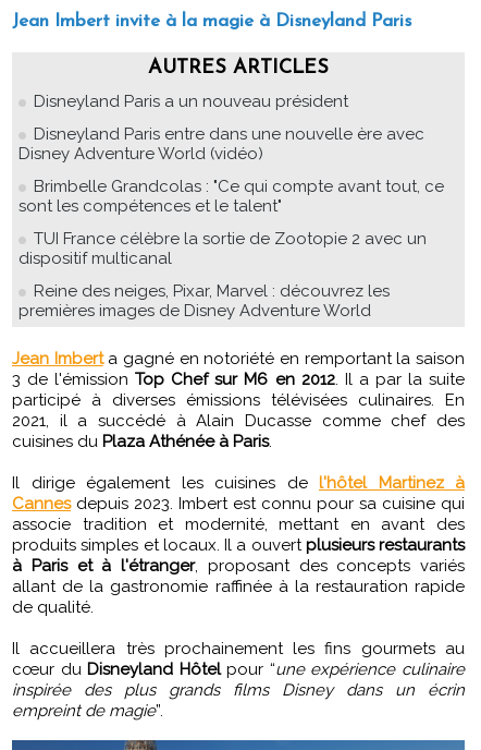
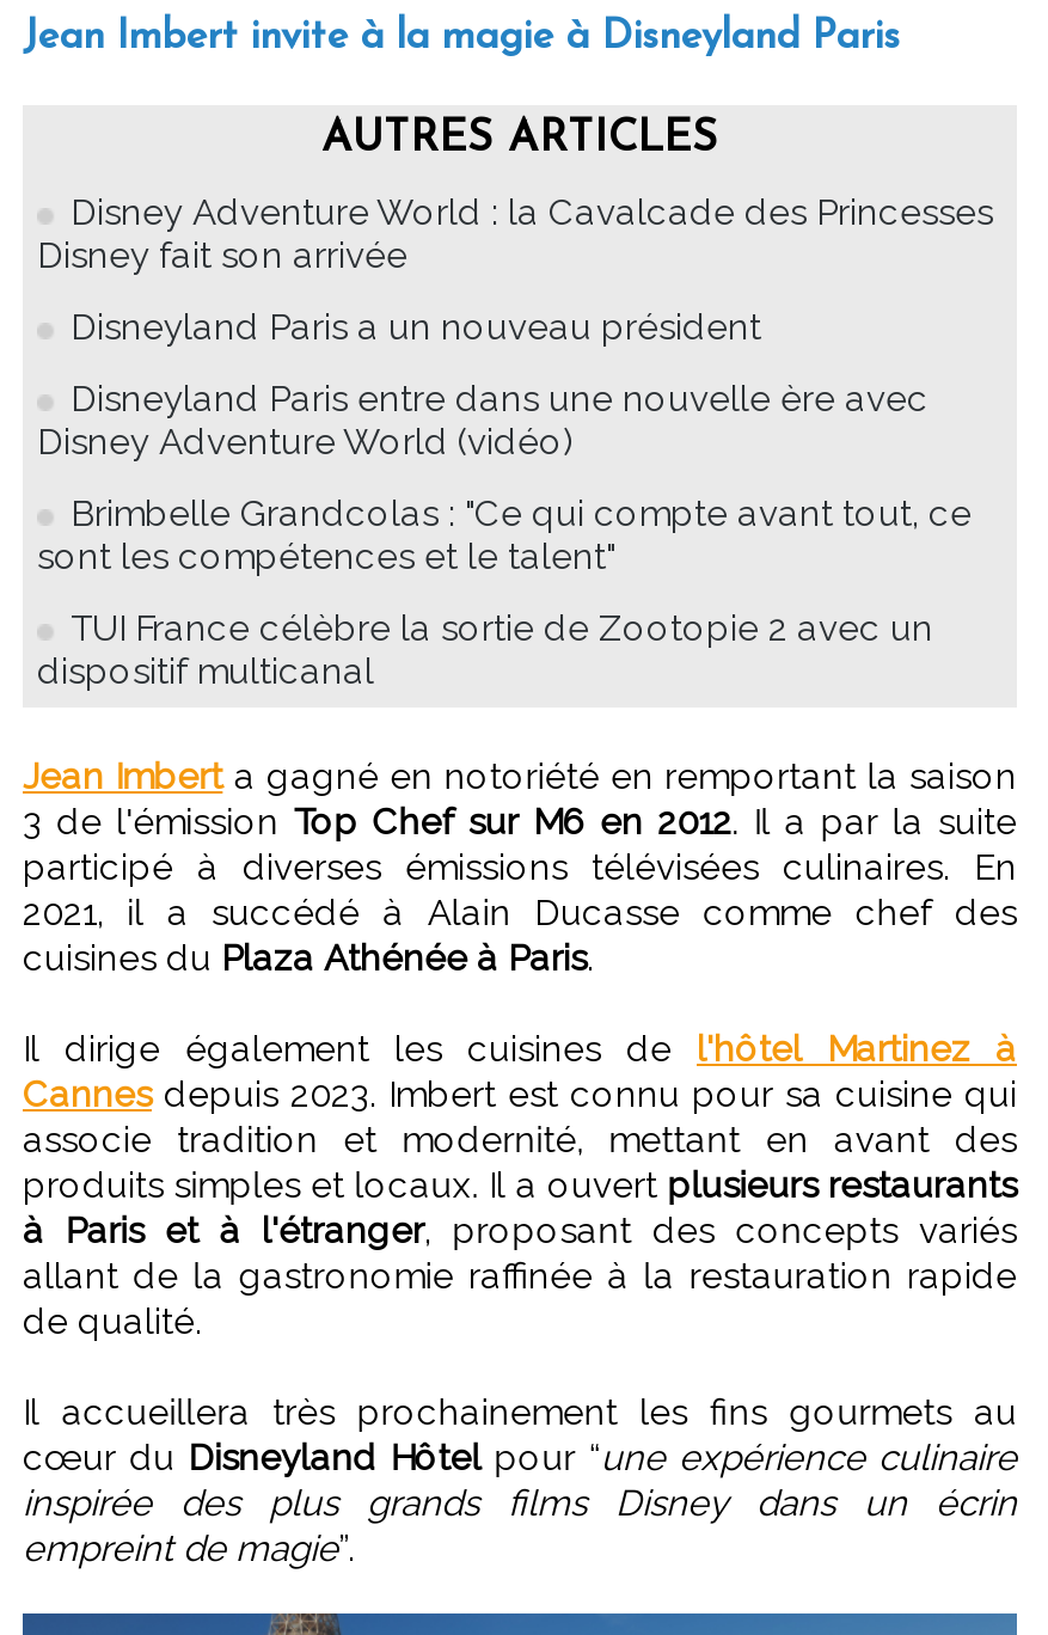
+ Disney Adventure World : la Cavalcade des Princesses
+ Disney fait son arrivée

moved down: Disneyland Paris a un nouveau président | Disneyland Paris entre dans une nouvelle ère avec | Disney Adventure World (vidéo) | Brimbelle Grandcolas : "Ce qui compte avant tout, ce | sont les compétences et le talent" | TUI France célèbre la sortie de Zootopie 2 avec un | dispositif multicanal

- Reine des neiges, Pixar, Marvel : découvrez les
- premières images de Disney Adventure World
